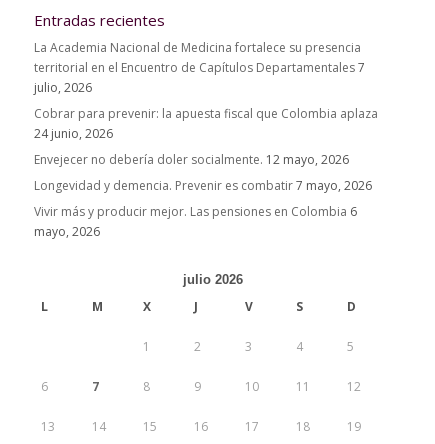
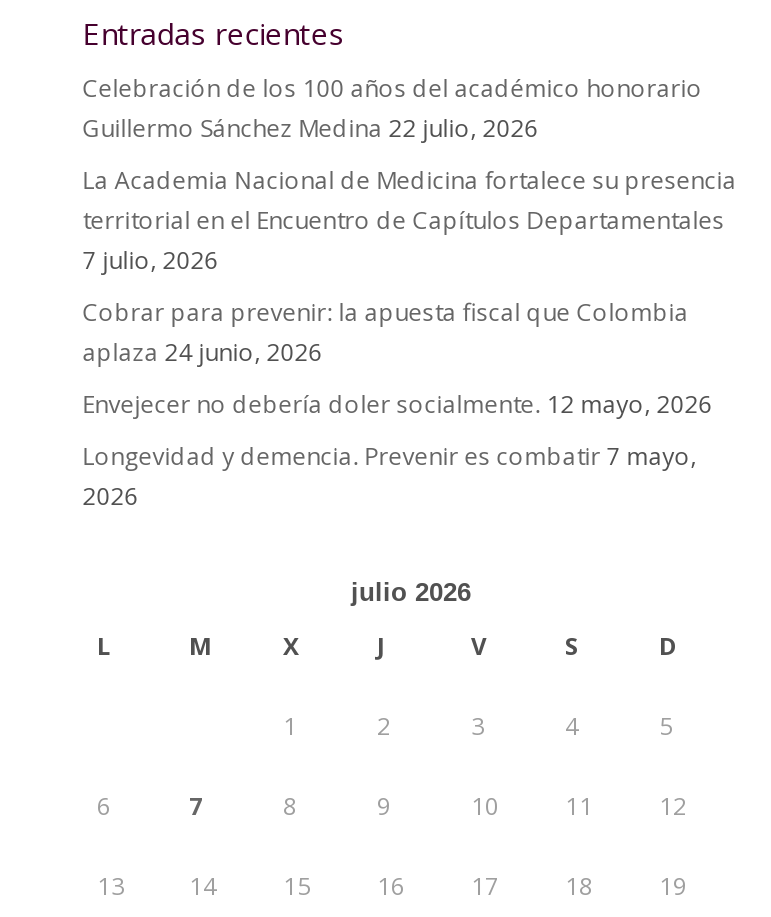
+ Celebración de los 100 años del académico honorario
+ Guillermo Sánchez Medina 22 julio, 2026

moved down: La Academia Nacional de Medicina fortalece su presencia

moved down: Envejecer no debería doler socialmente. 12 mayo, 2026

- Longevidad y demencia. Prevenir es combatir 7 mayo, 2026
- Vivir más y producir mejor. Las pensiones en Colombia 6
- mayo, 2026
+ Longevidad y demencia. Prevenir es combatir 7 mayo,
+ 2026
